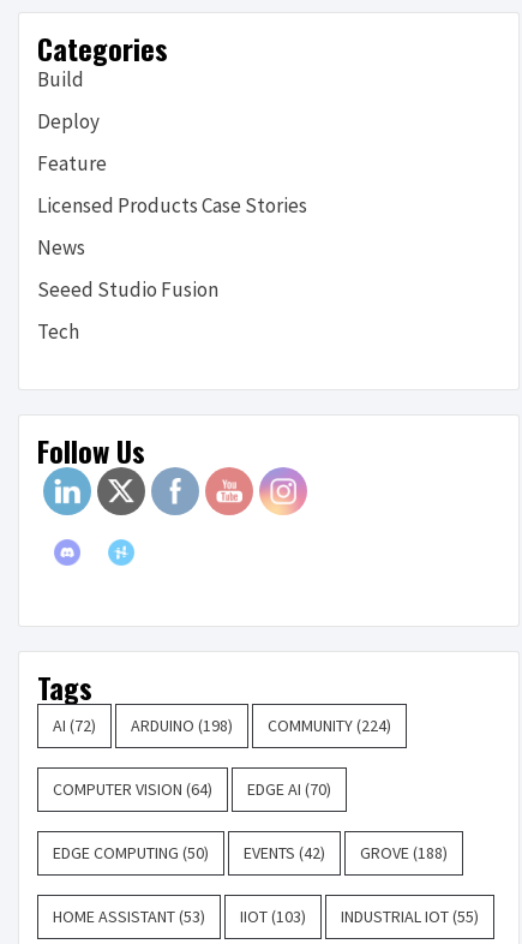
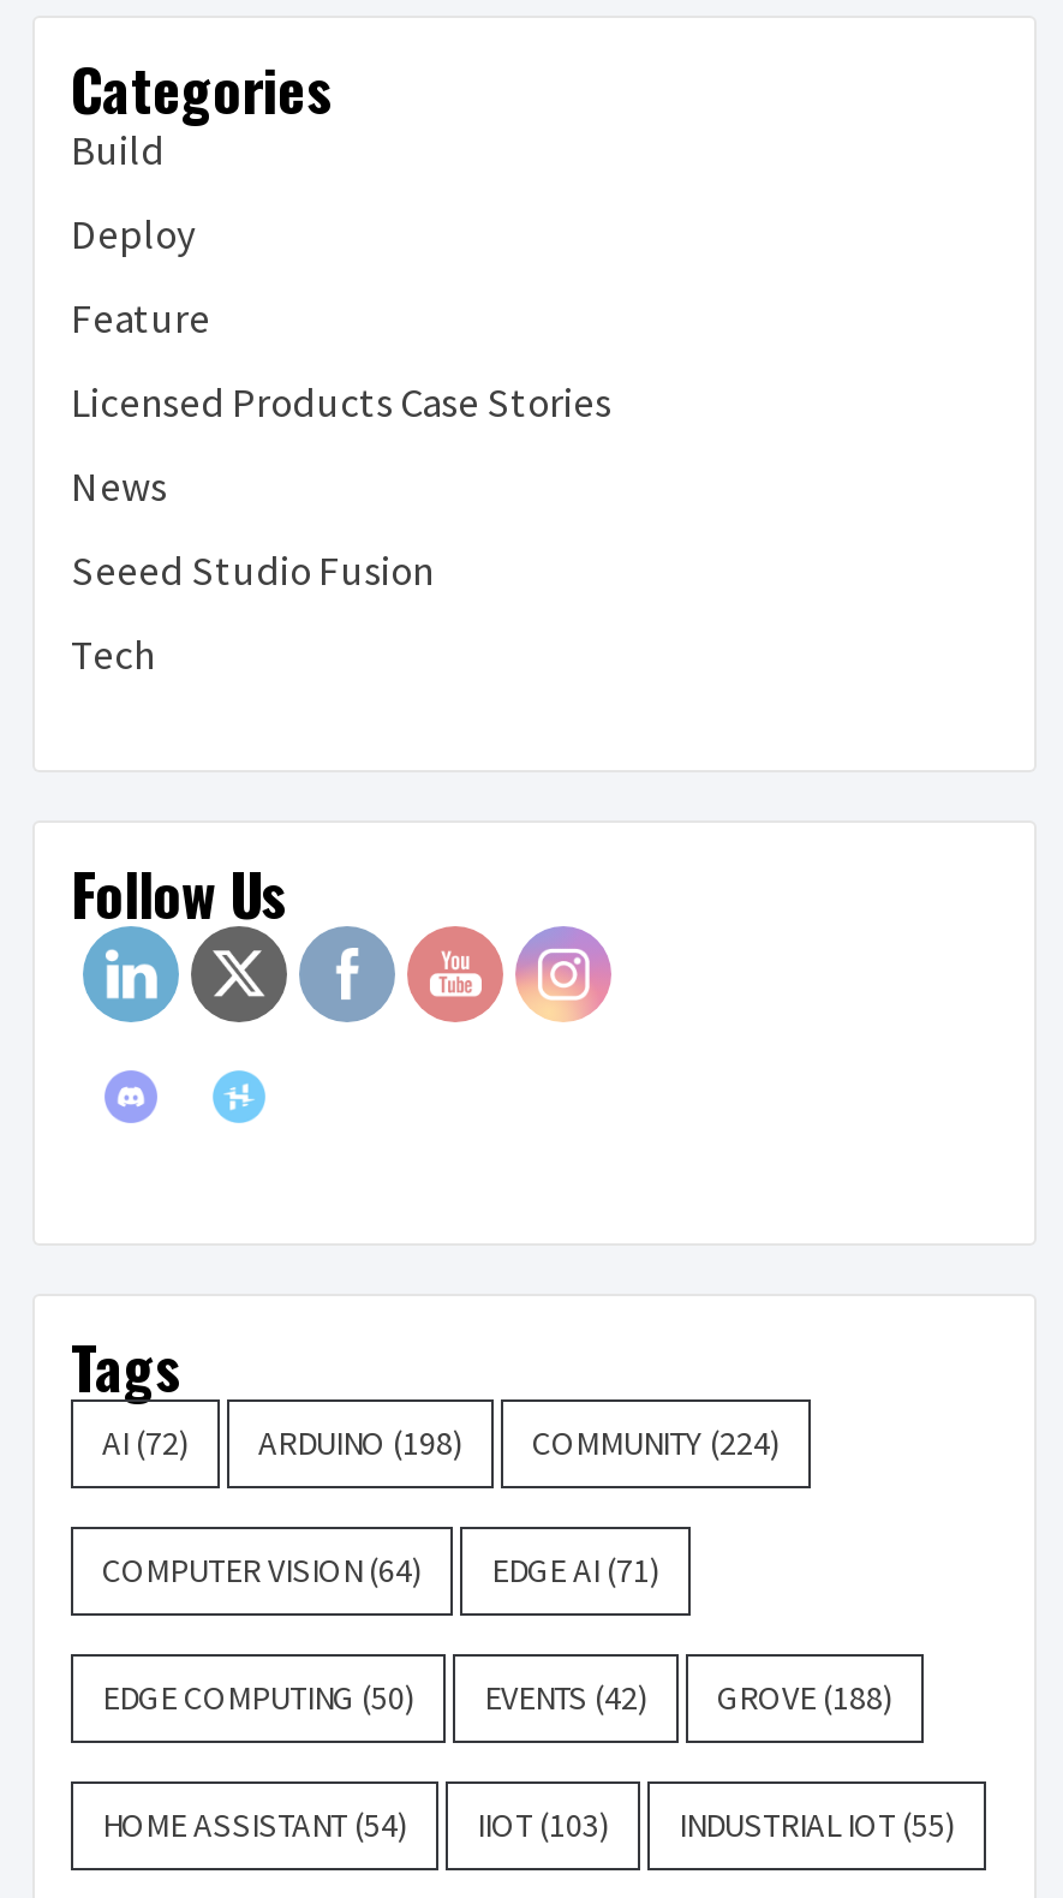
- COMPUTER VISION (64) EDGE AI (70)
+ COMPUTER VISION (64) EDGE AI (71)

- HOME ASSISTANT (53)
+ HOME ASSISTANT (54)
